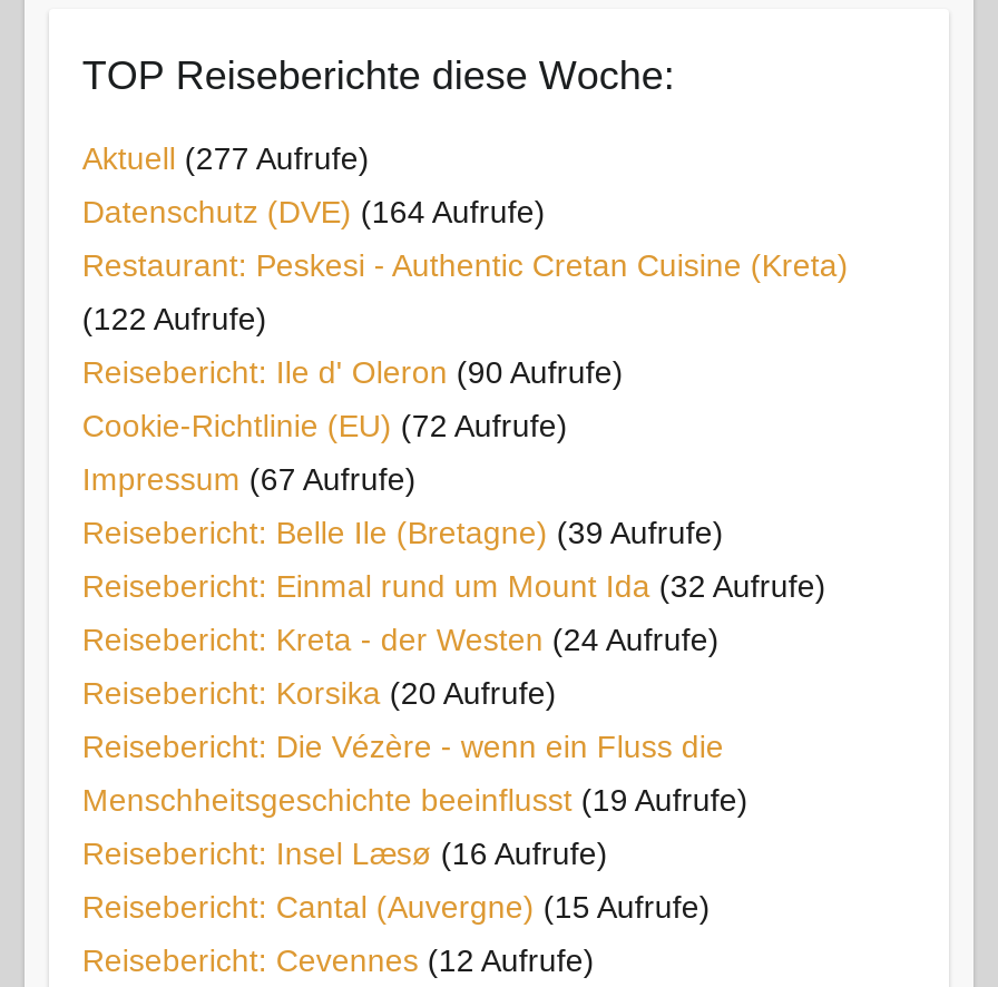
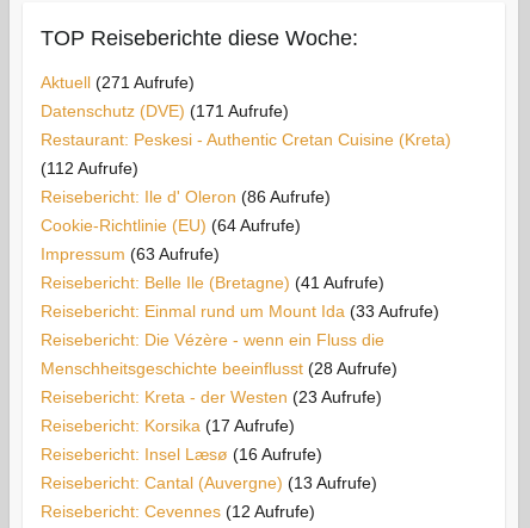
- Aktuell (277 Aufrufe)
+ Aktuell (271 Aufrufe)

- Datenschutz (DVE) (164 Aufrufe)
+ Datenschutz (DVE) (171 Aufrufe)

- (122 Aufrufe)
- Reisebericht: Ile d' Oleron (90 Aufrufe)
- Cookie-Richtlinie (EU) (72 Aufrufe)
- Impressum (67 Aufrufe)
- Reisebericht: Belle Ile (Bretagne) (39 Aufrufe)
- Reisebericht: Einmal rund um Mount Ida (32 Aufrufe)
- Reisebericht: Kreta - der Westen (24 Aufrufe)
- Reisebericht: Korsika (20 Aufrufe)
+ (112 Aufrufe)
+ Reisebericht: Ile d' Oleron (86 Aufrufe)
+ Cookie-Richtlinie (EU) (64 Aufrufe)
+ Impressum (63 Aufrufe)
+ Reisebericht: Belle Ile (Bretagne) (41 Aufrufe)
+ Reisebericht: Einmal rund um Mount Ida (33 Aufrufe)

moved up: Reisebericht: Die Vézère - wenn ein Fluss die

- Menschheitsgeschichte beeinflusst (19 Aufrufe)
+ Menschheitsgeschichte beeinflusst (28 Aufrufe)
+ Reisebericht: Kreta - der Westen (23 Aufrufe)
+ Reisebericht: Korsika (17 Aufrufe)

- Reisebericht: Cantal (Auvergne) (15 Aufrufe)
+ Reisebericht: Cantal (Auvergne) (13 Aufrufe)
